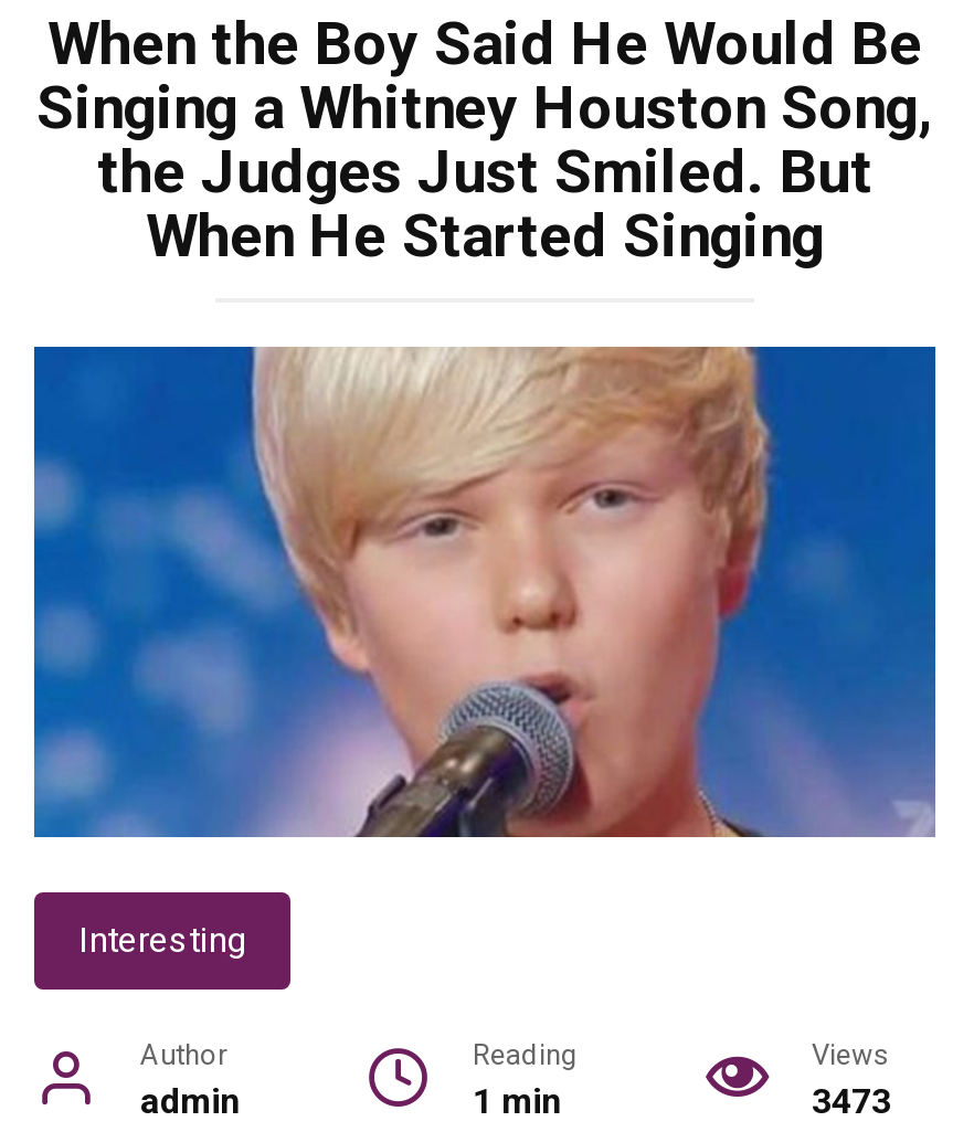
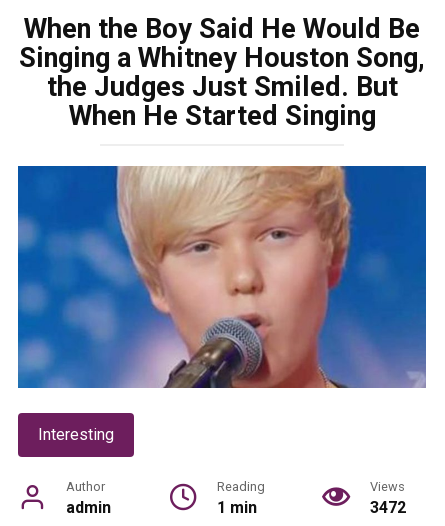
- 3473
+ 3472
